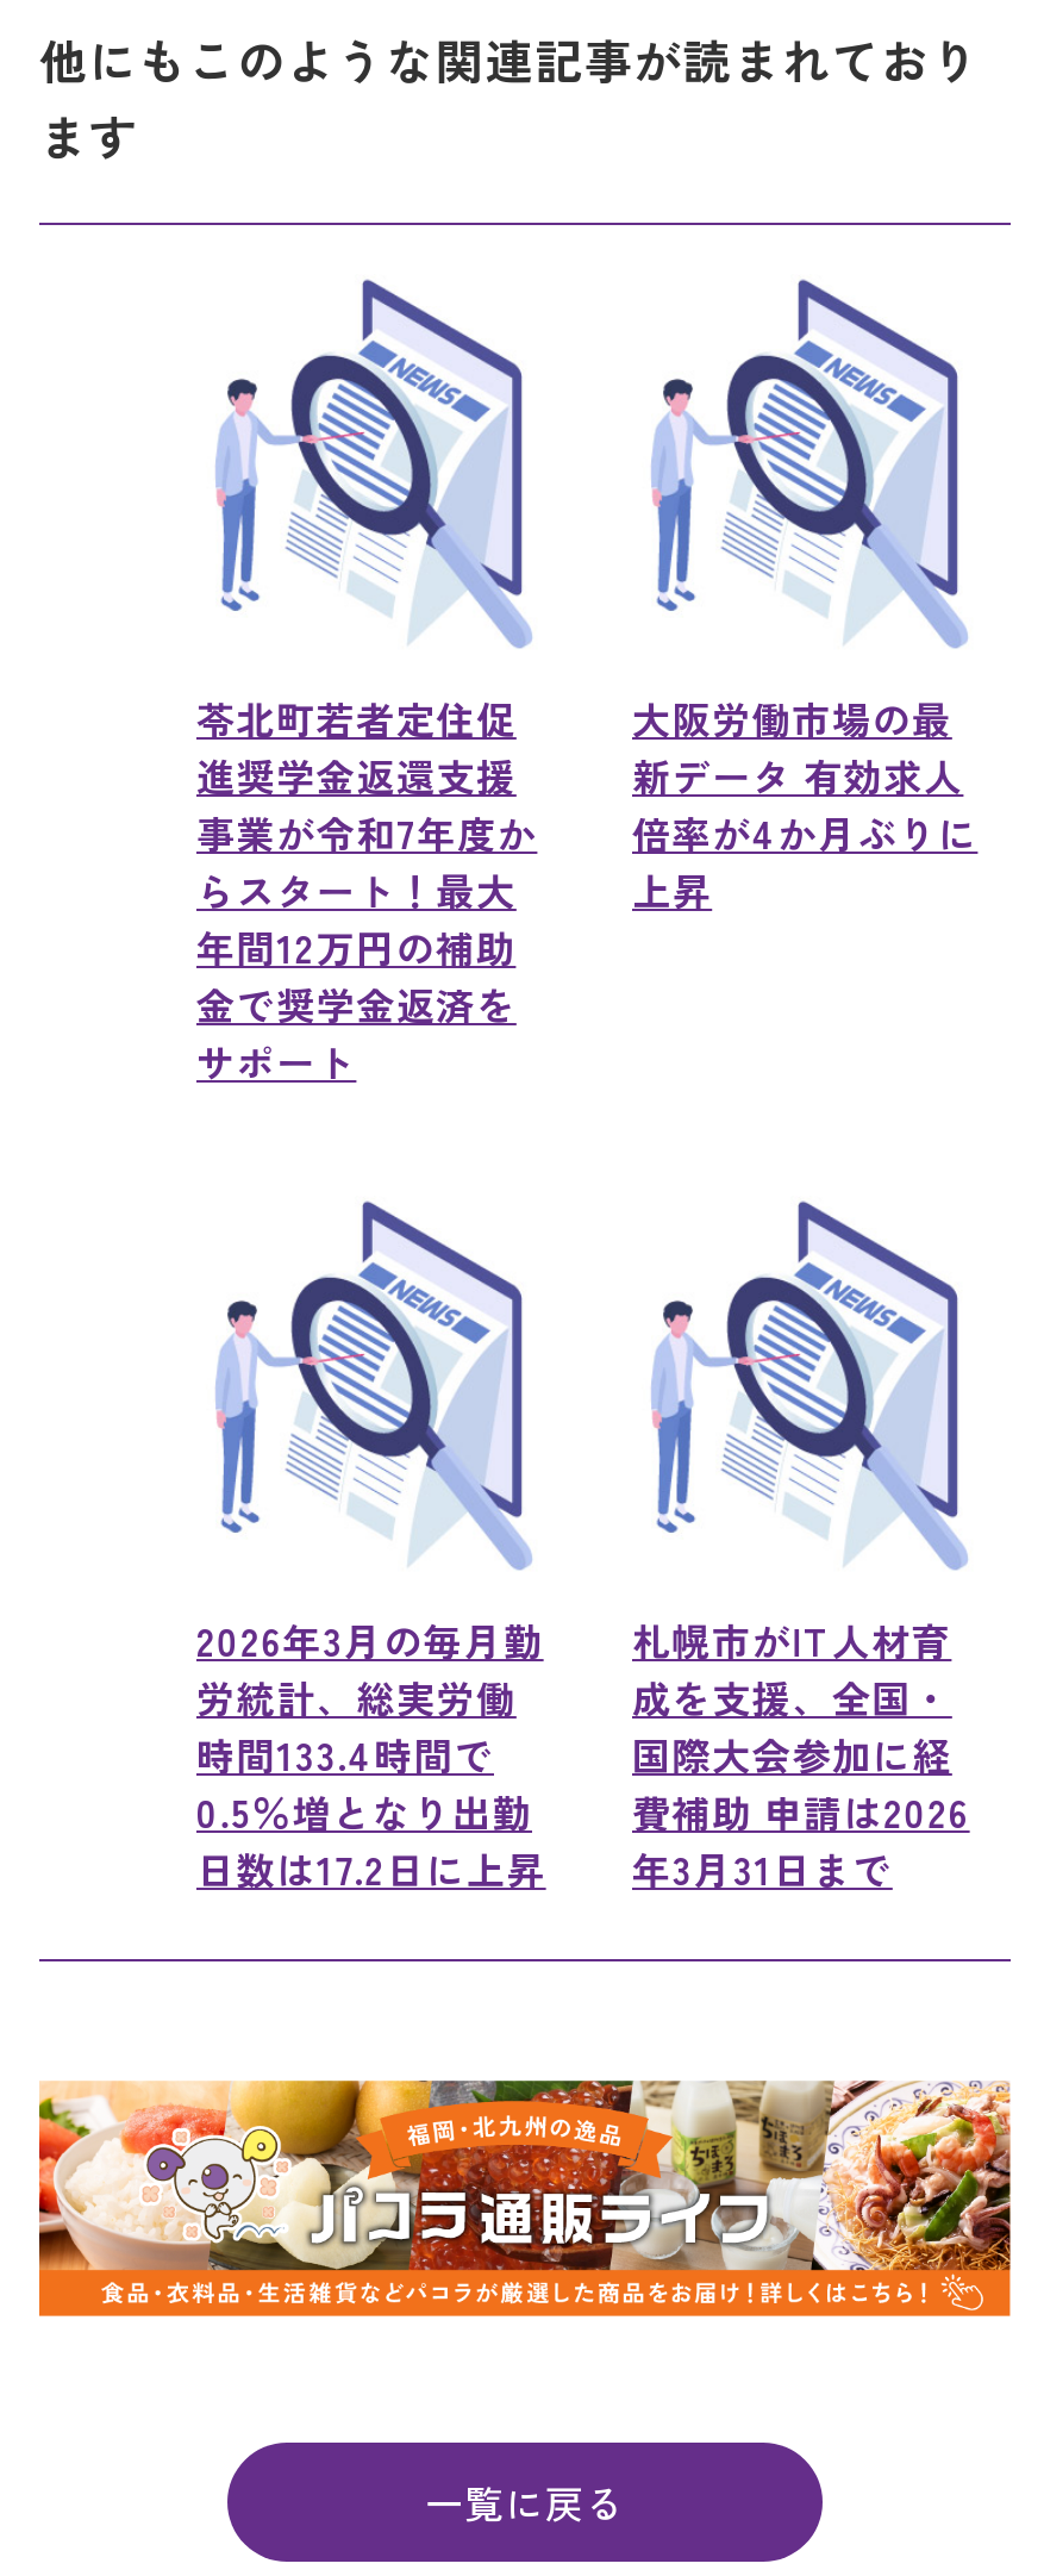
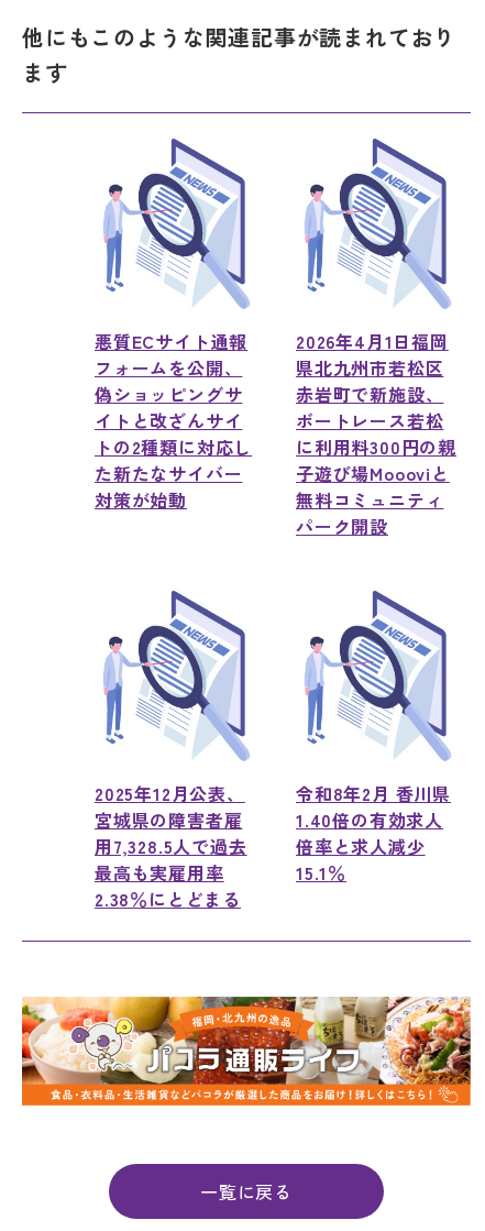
- 苓北町若者定住促
- 進奨学金返還支援
- 事業が令和7年度か
- らスタート！最大
- 年間12万円の補助
- 金で奨学金返済を
- サポート
+ 悪質ECサイト通報
+ フォームを公開、
+ 偽ショッピングサ
+ イトと改ざんサイ
+ トの2種類に対応し
+ た新たなサイバー
+ 対策が始動

- 大阪労働市場の最
- 新データ 有効求人
- 倍率が4か月ぶりに
- 上昇
+ 2026年4月1日福岡
+ 県北九州市若松区
+ 赤岩町で新施設、
+ ボートレース若松
+ に利用料300円の親
+ 子遊び場Moooviと
+ 無料コミュニティ
+ パーク開設

- 2026年3月の毎月勤
- 労統計、総実労働
- 時間133.4時間で
- 0.5％増となり出勤
- 日数は17.2日に上昇
+ 2025年12月公表、
+ 宮城県の障害者雇
+ 用7,328.5人で過去
+ 最高も実雇用率
+ 2.38％にとどまる

- 札幌市がIT人材育
- 成を支援、全国・
- 国際大会参加に経
- 費補助 申請は2026
- 年3月31日まで
+ 令和8年2月 香川県
+ 1.40倍の有効求人
+ 倍率と求人減少
+ 15.1％
